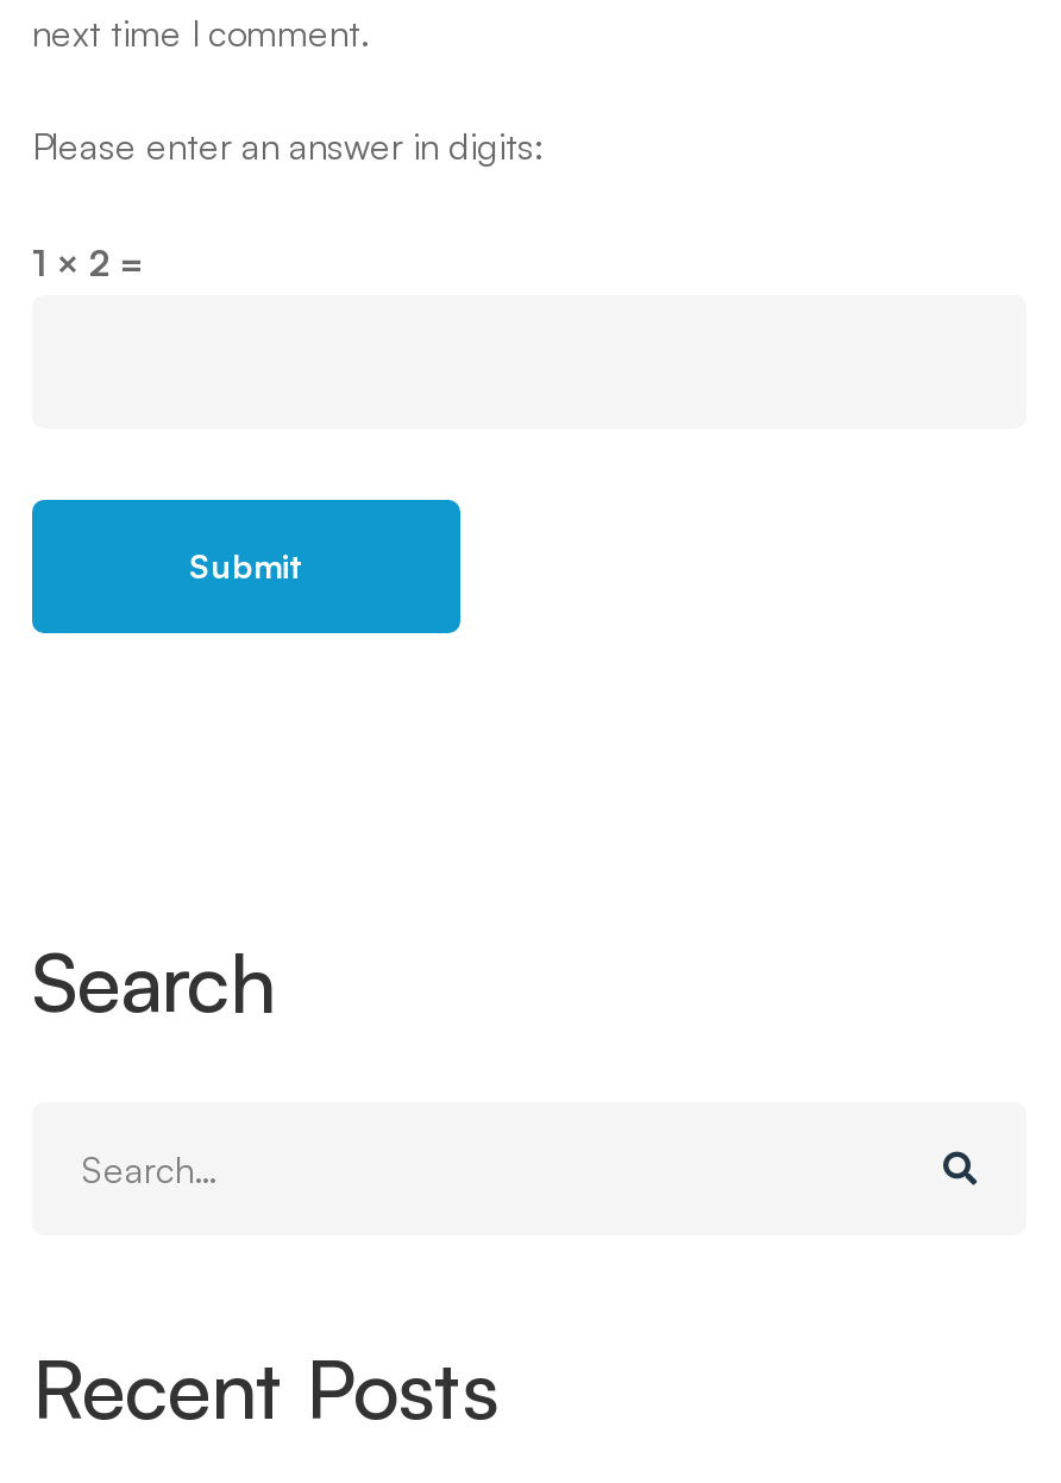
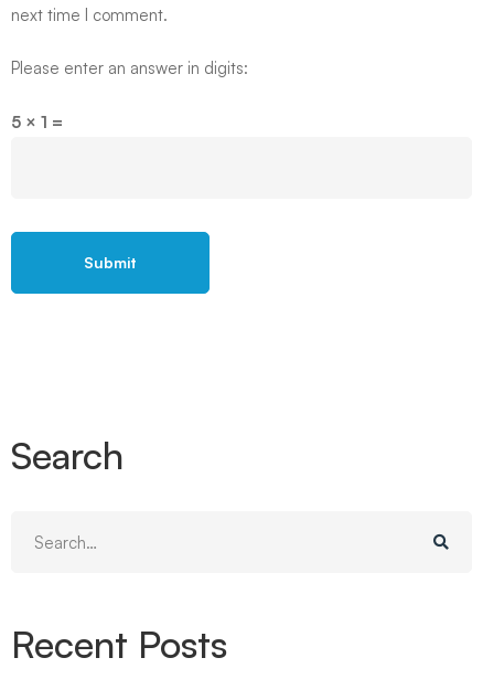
- 1 × 2 =
+ 5 × 1 =
